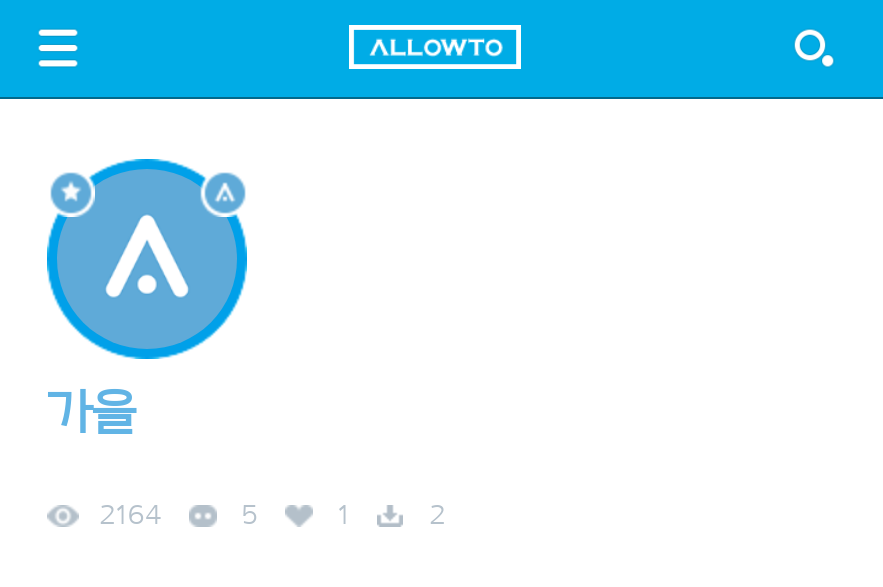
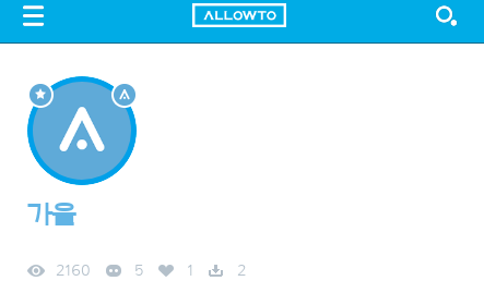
- 2164
+ 2160
